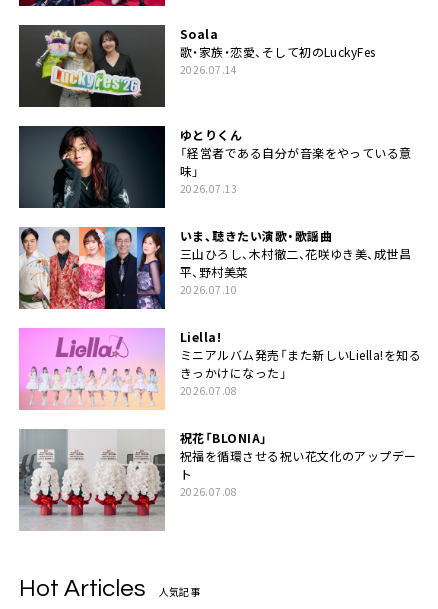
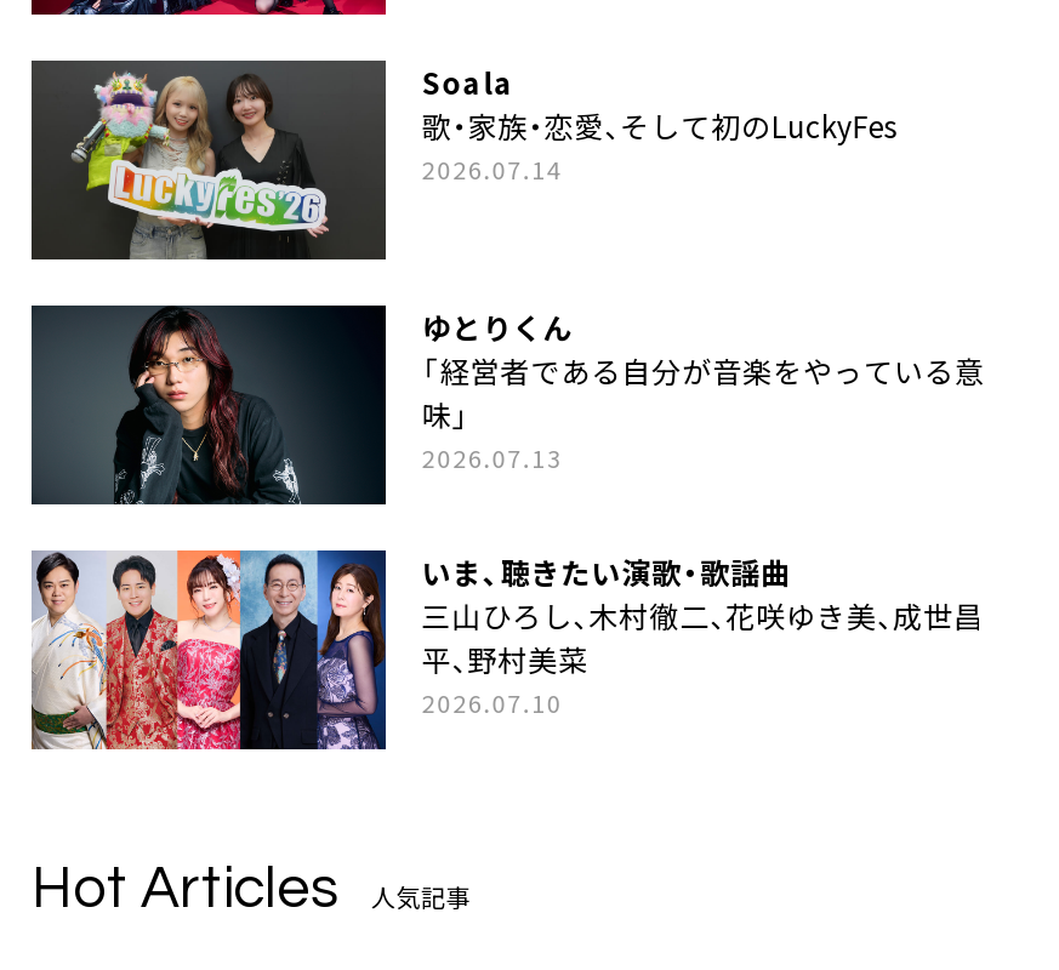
- [image]
- Liella!
- ミニアルバム発売「また新しいLiella!を知る
- きっかけになった」
- 2026.07.08
- 祝花「BLONIA」
- 祝福を循環させる祝い花文化のアップデー
- ト
- 2026.07.08

- [image]
